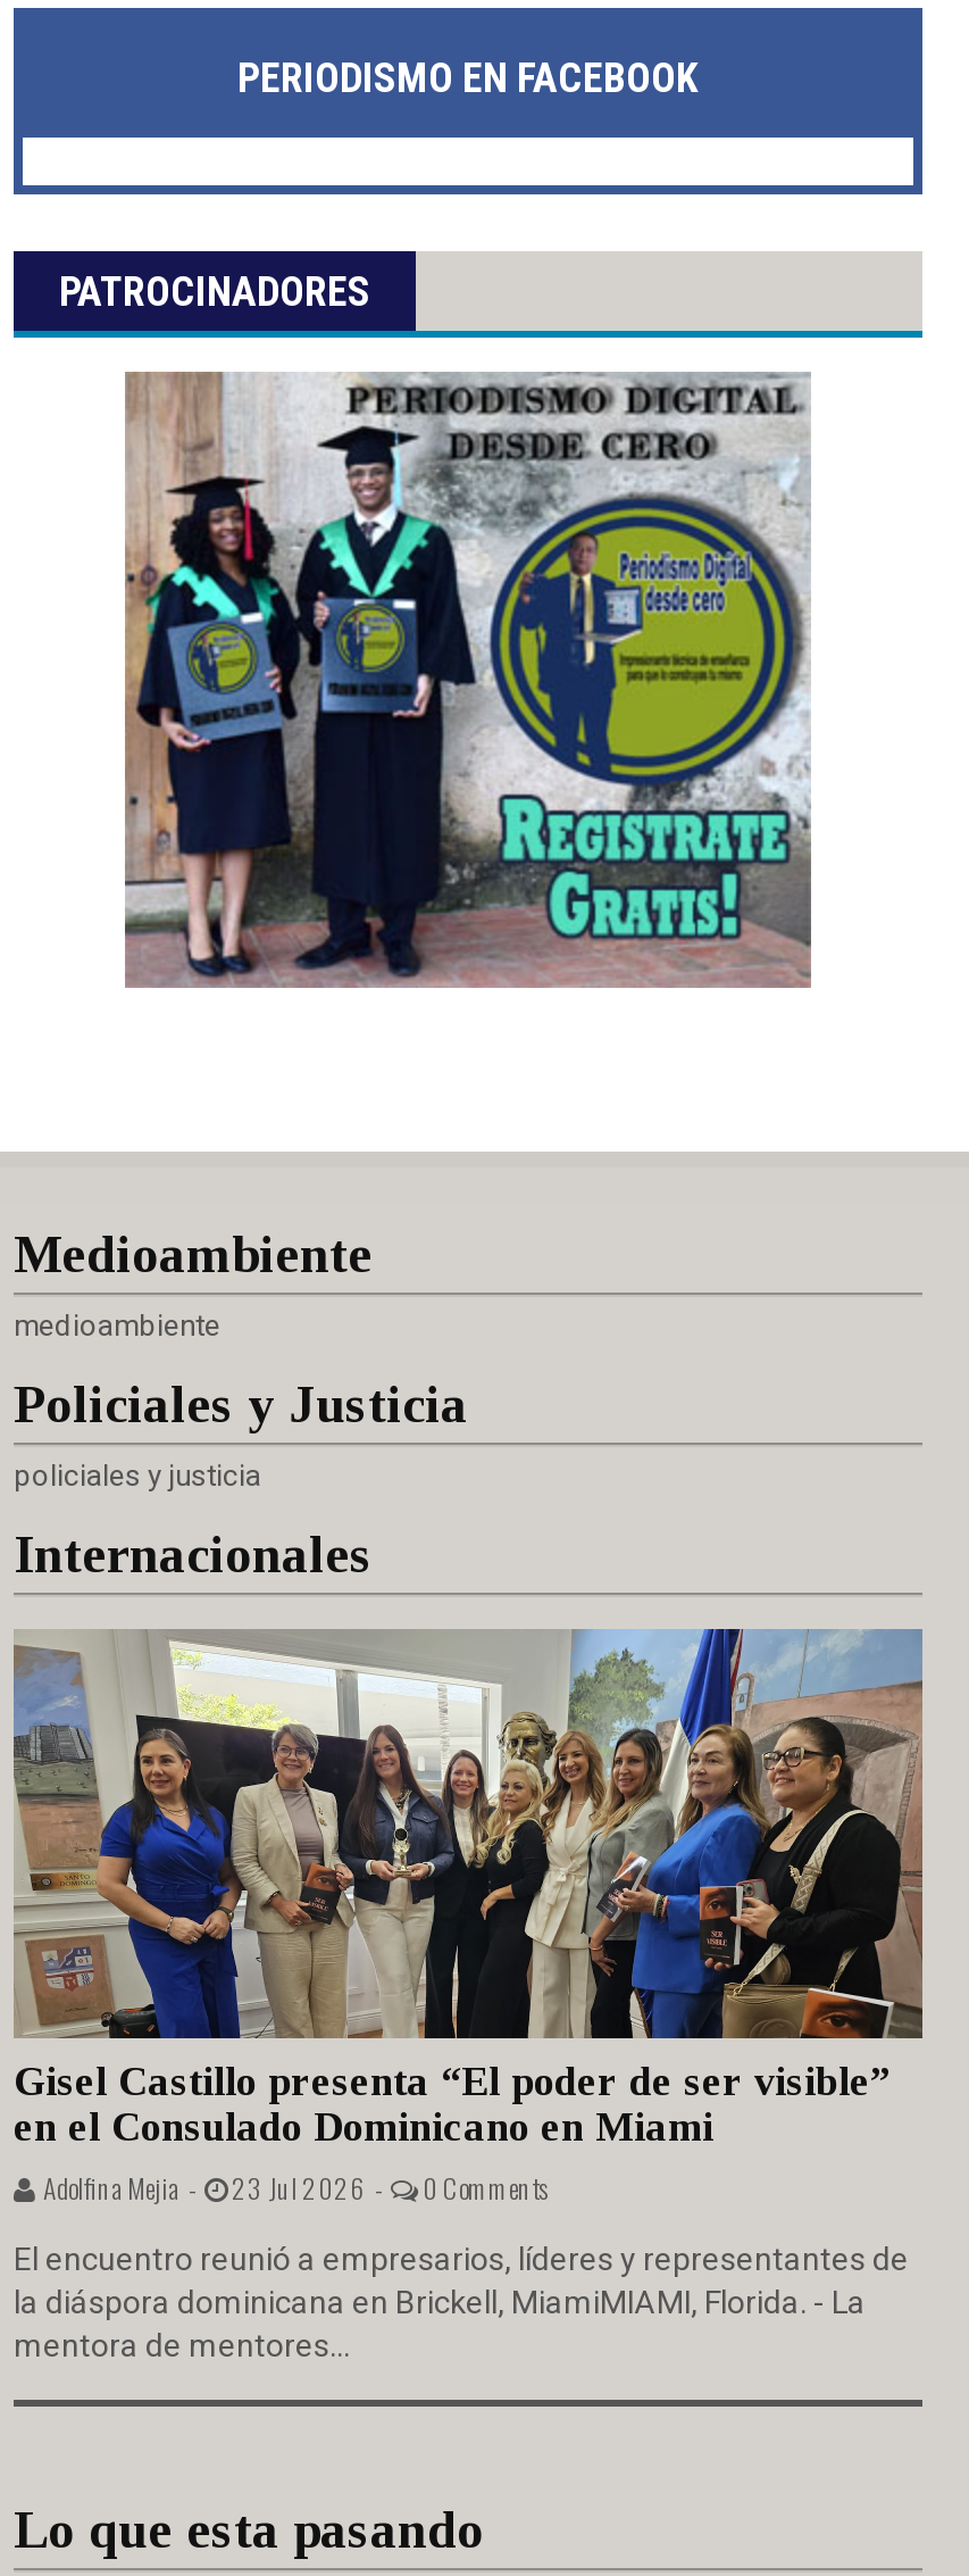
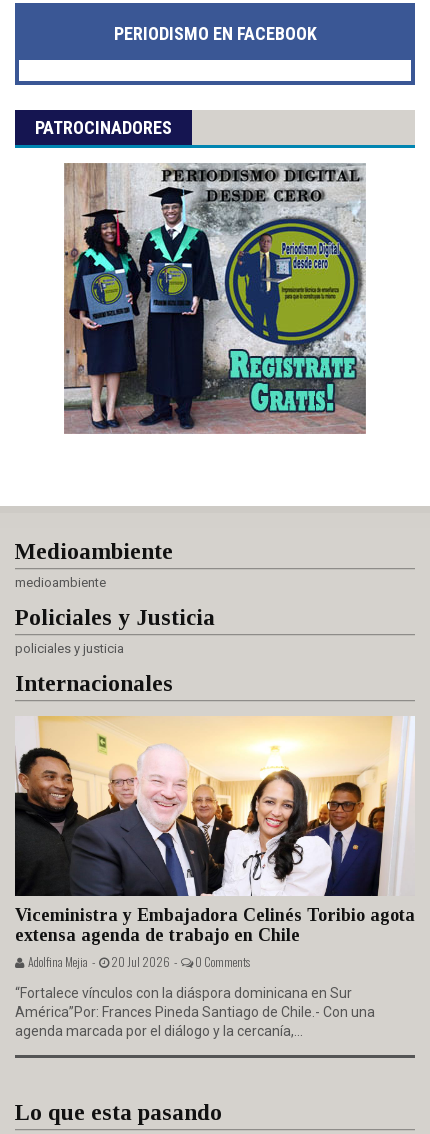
- [image]
- Gisel Castillo presenta “El poder de ser visible”
- en el Consulado Dominicano en Miami
- Adolfina Mejia - 23 Jul 2026 -
+ [image]
+ Viceministra y Embajadora Celinés Toribio agota
+ extensa agenda de trabajo en Chile
+ Adolfina Mejia - 20 Jul 2026 -

- El encuentro reunió a empresarios, líderes y representantes de
- la diáspora dominicana en Brickell, MiamiMIAMI, Florida. - La
- mentora de mentores...
+ “Fortalece vínculos con la diáspora dominicana en Sur
+ América”Por: Frances Pineda Santiago de Chile.- Con una
+ agenda marcada por el diálogo y la cercanía,...
